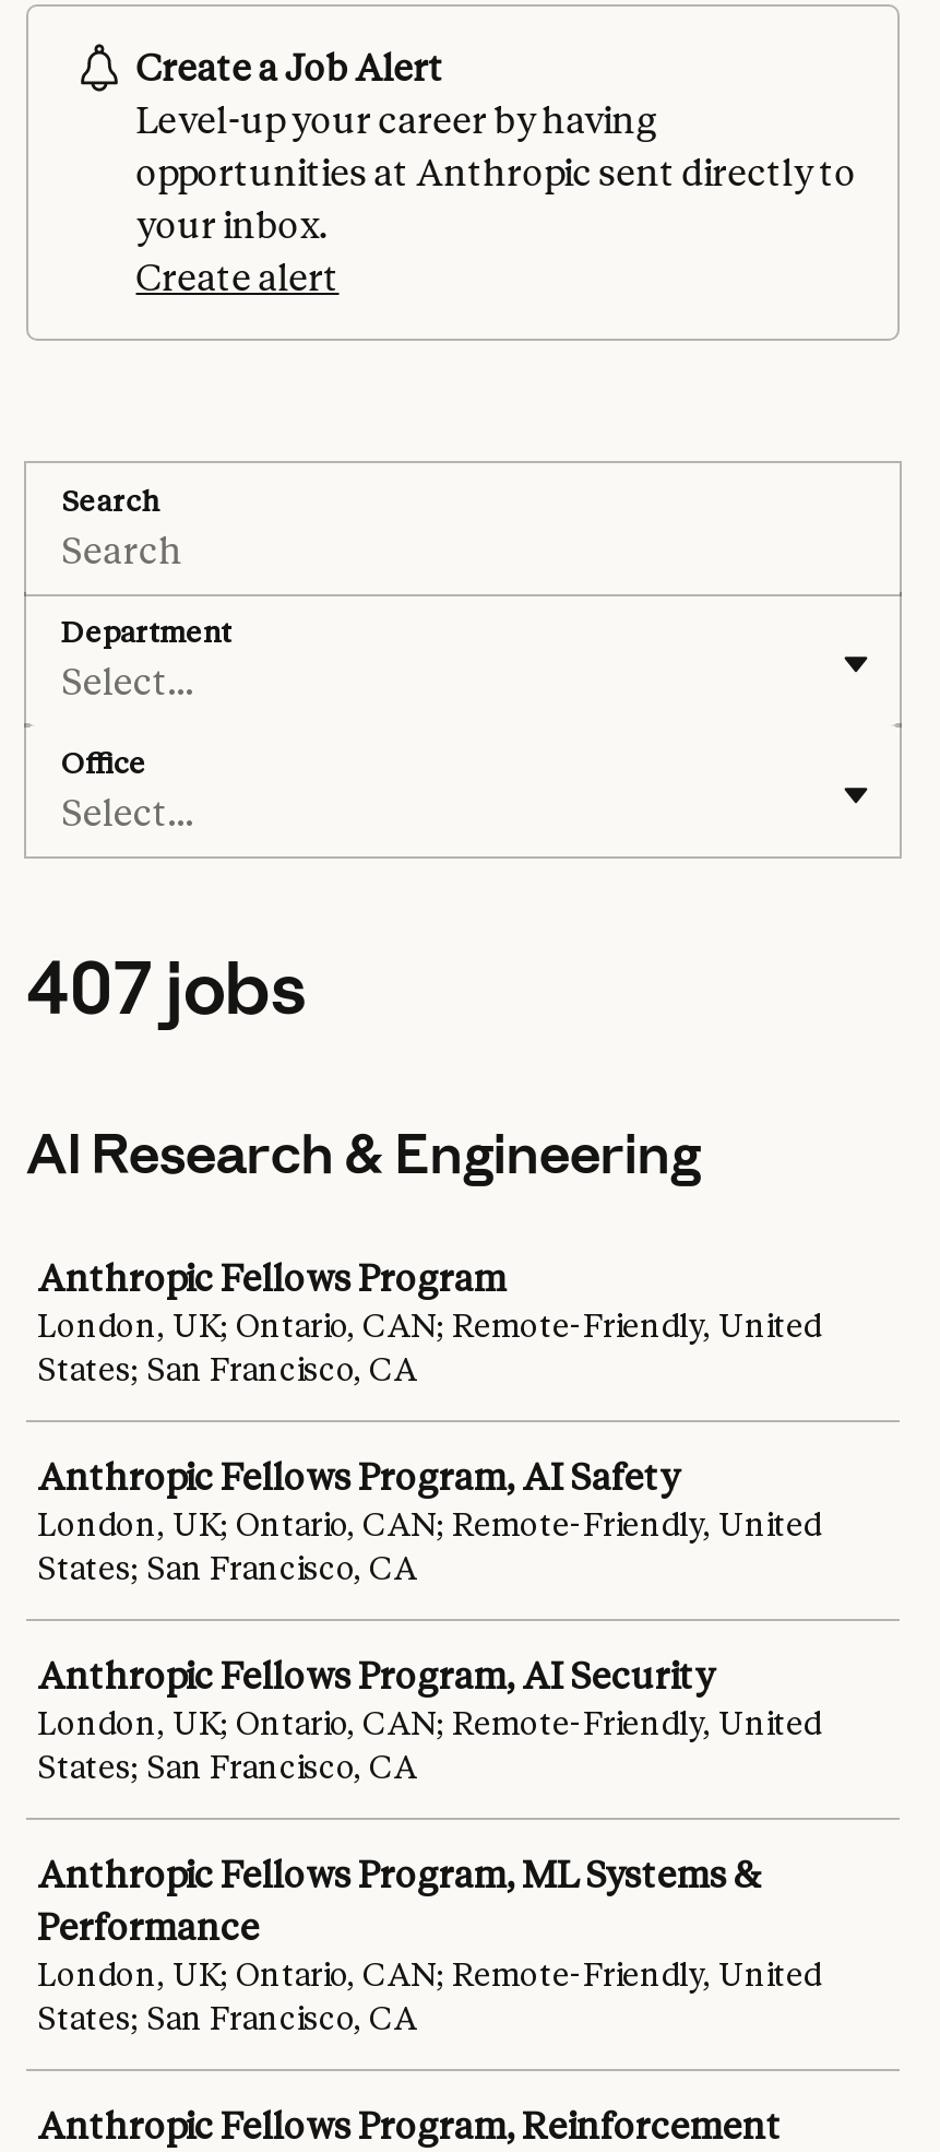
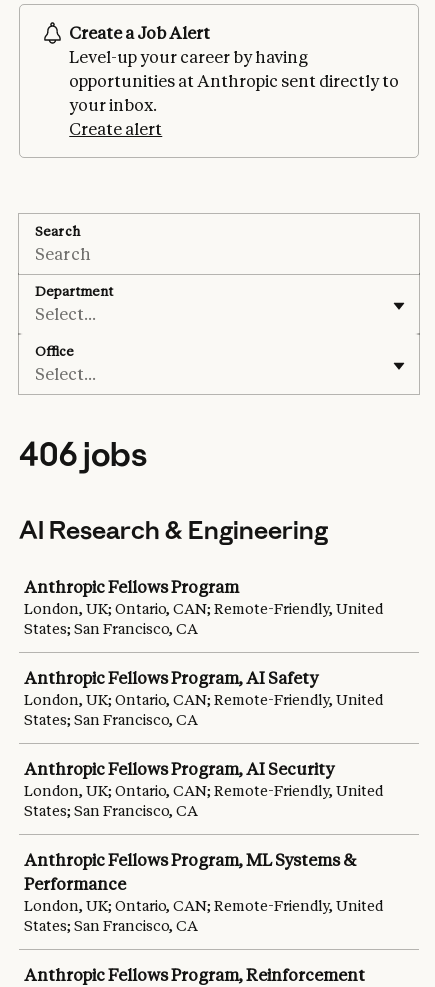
- 407 jobs
+ 406 jobs
